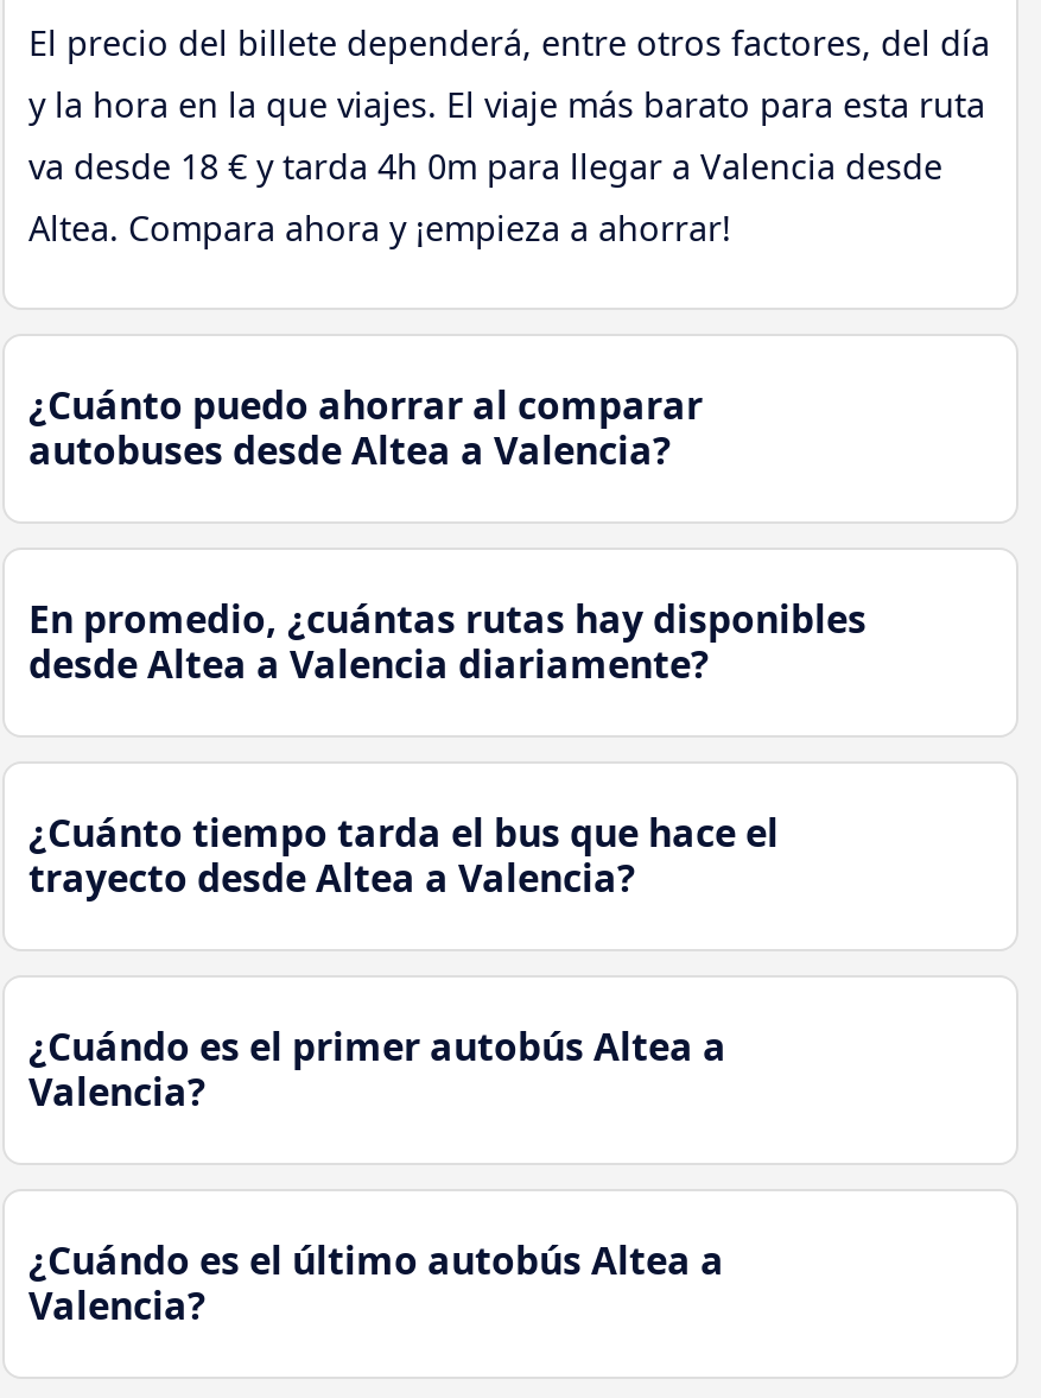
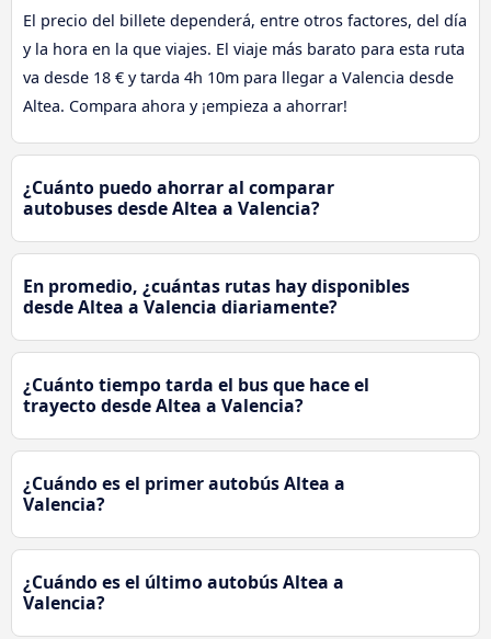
- va desde 18 € y tarda 4h 0m para llegar a Valencia desde
+ va desde 18 € y tarda 4h 10m para llegar a Valencia desde
